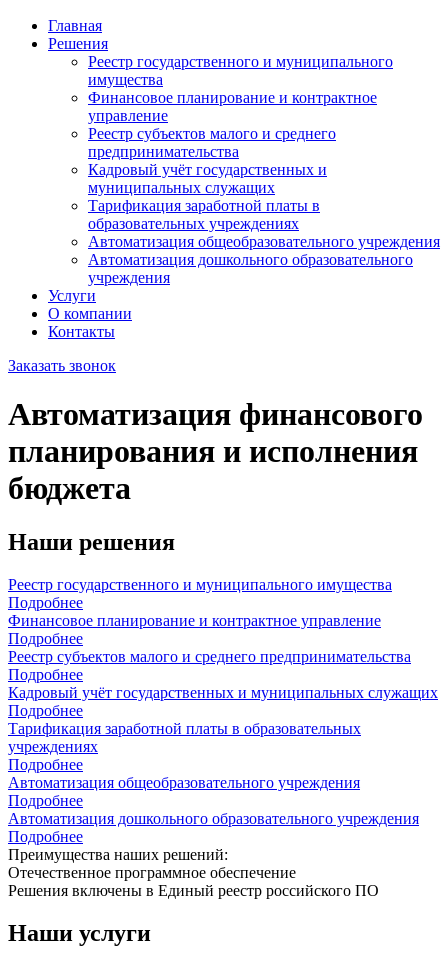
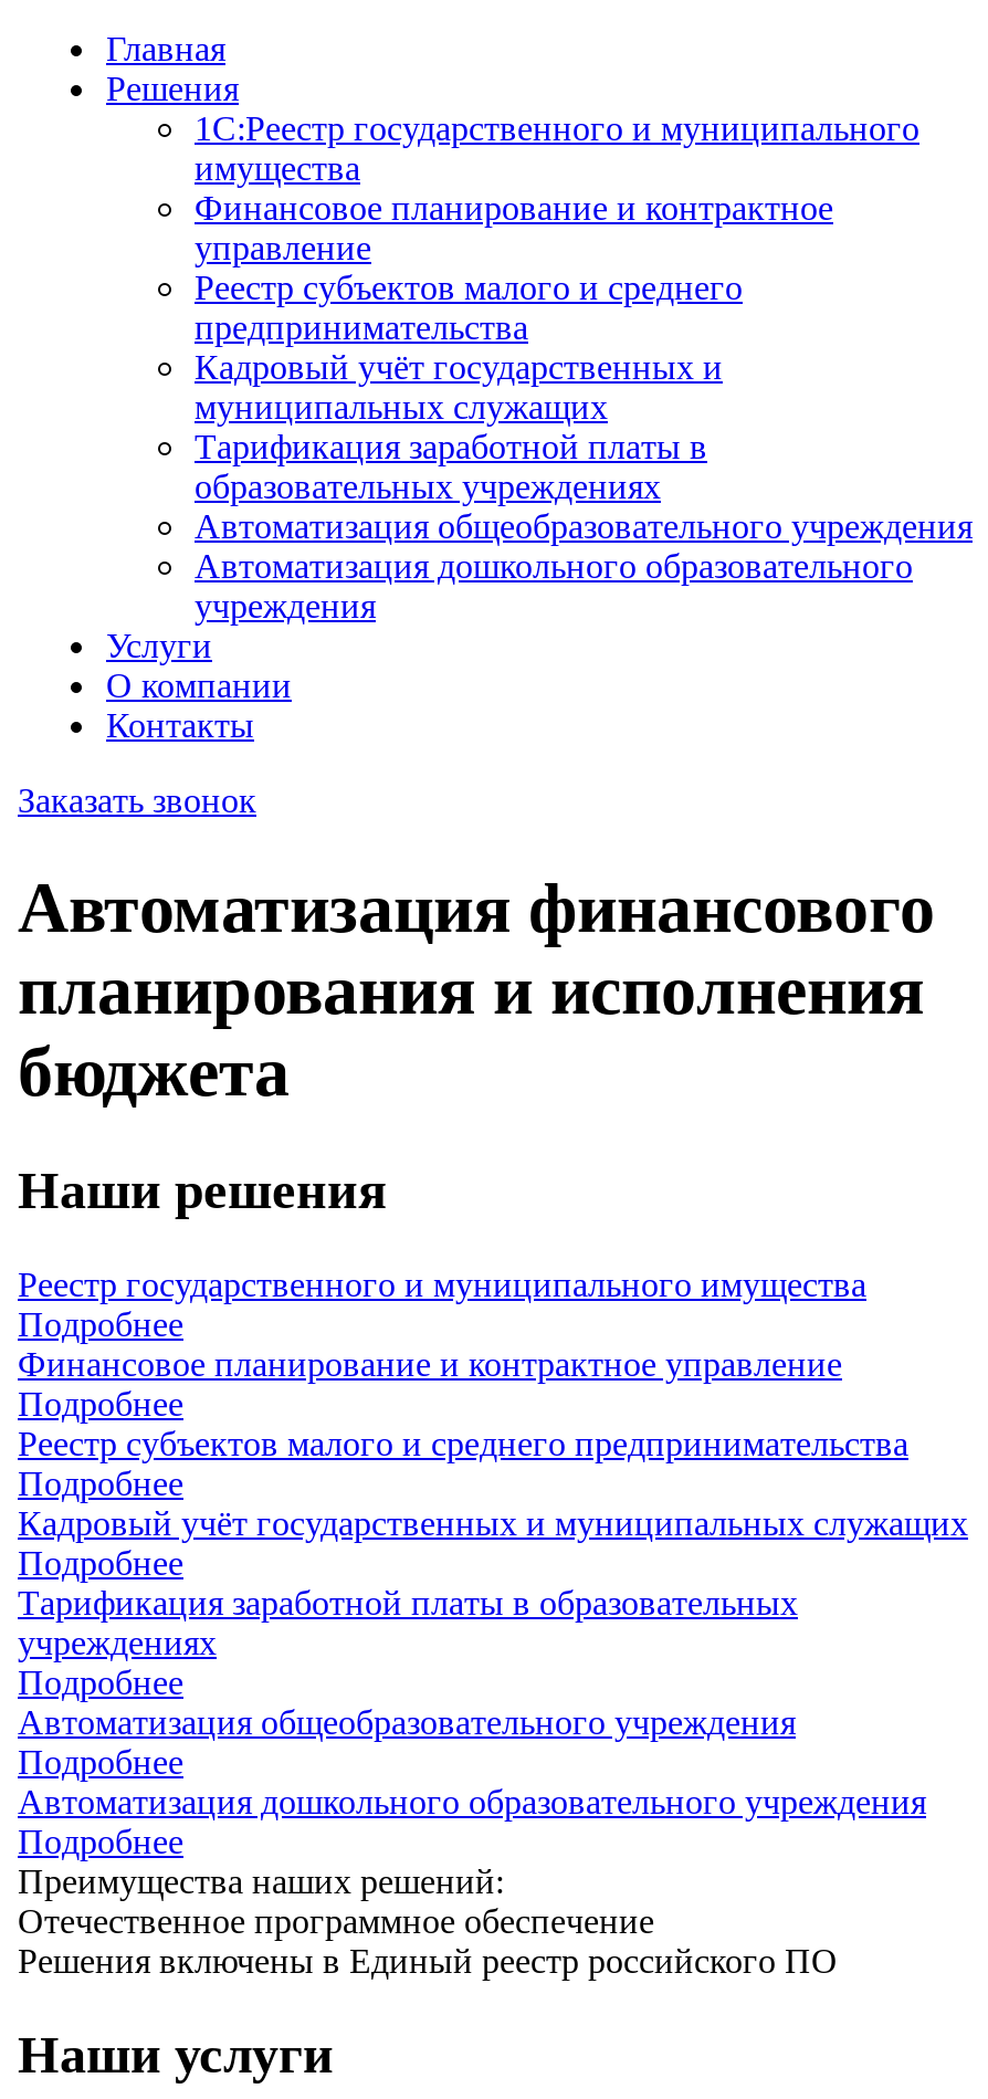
- Реестр государственного и муниципального
+ 1С:Реестр государственного и муниципального
